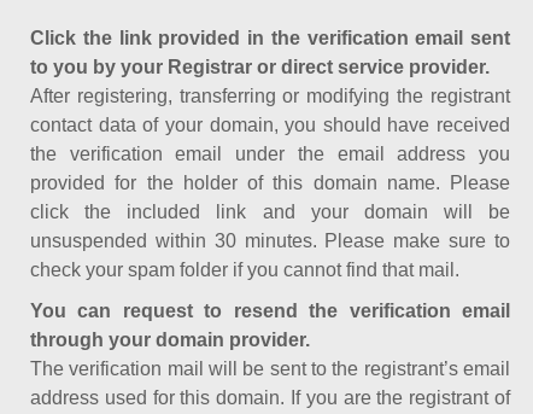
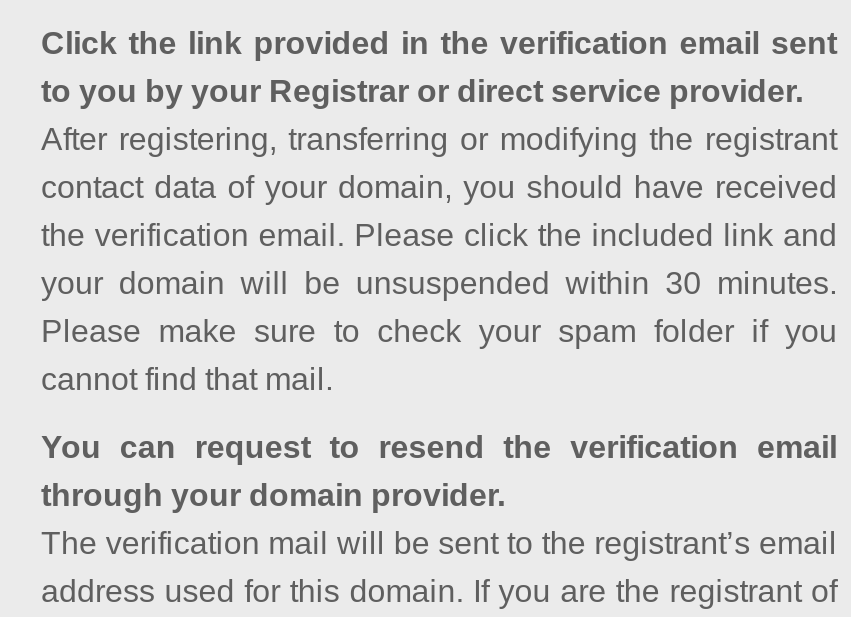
- the verification email under the email address you
- provided for the holder of this domain name. Please
- click the included link and your domain will be
- unsuspended within 30 minutes. Please make sure to
- check your spam folder if you cannot find that mail.
+ the verification email. Please click the included link and
+ your domain will be unsuspended within 30 minutes.
+ Please make sure to check your spam folder if you
+ cannot find that mail.
